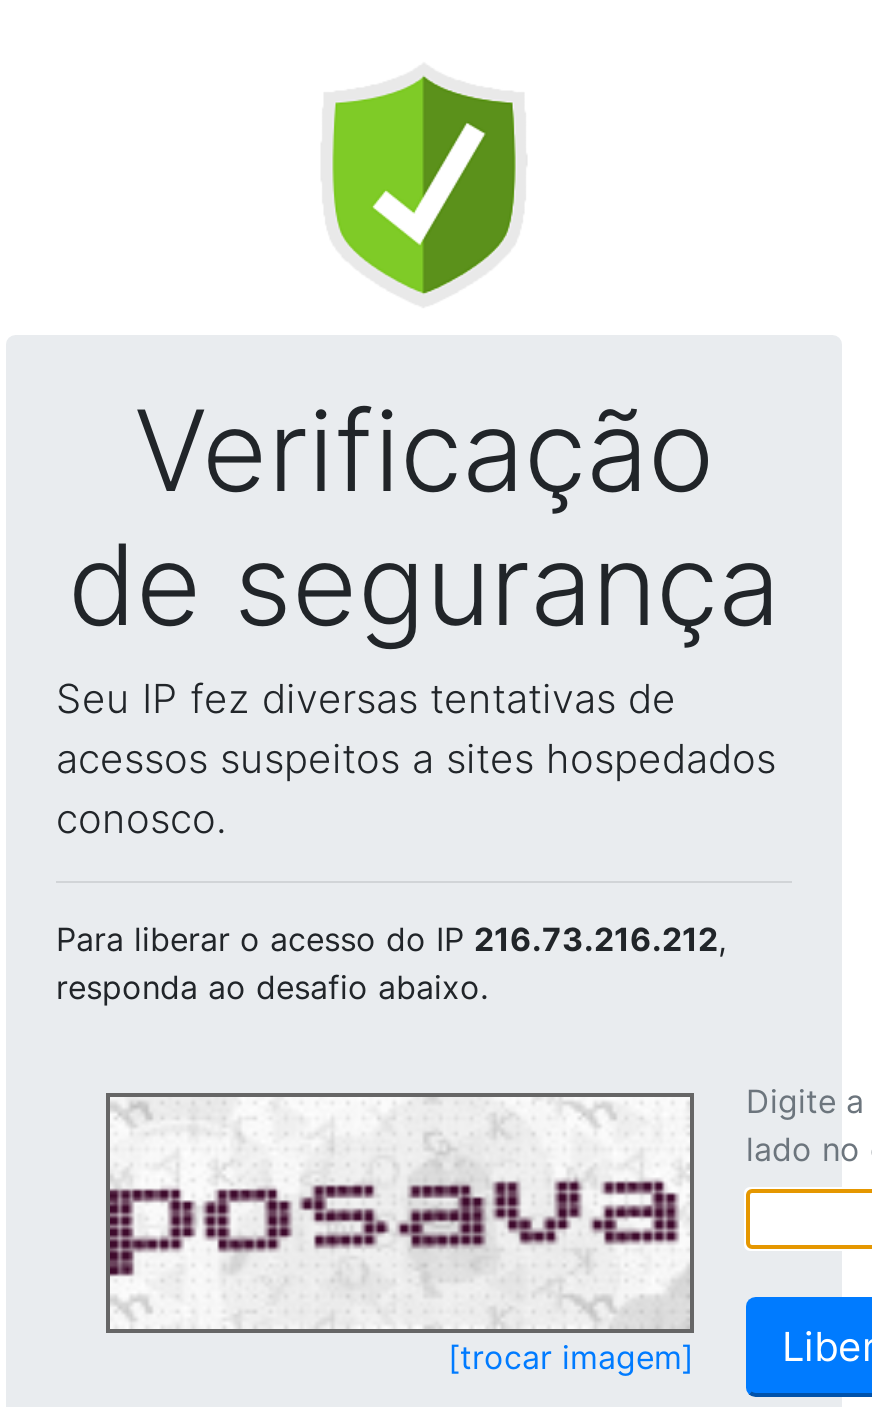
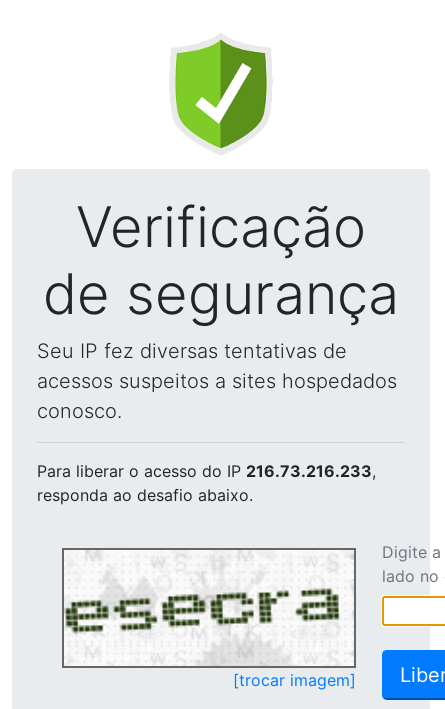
- Para liberar o acesso do IP 216.73.216.212,
+ Para liberar o acesso do IP 216.73.216.233,

- [image]
+ [image]
